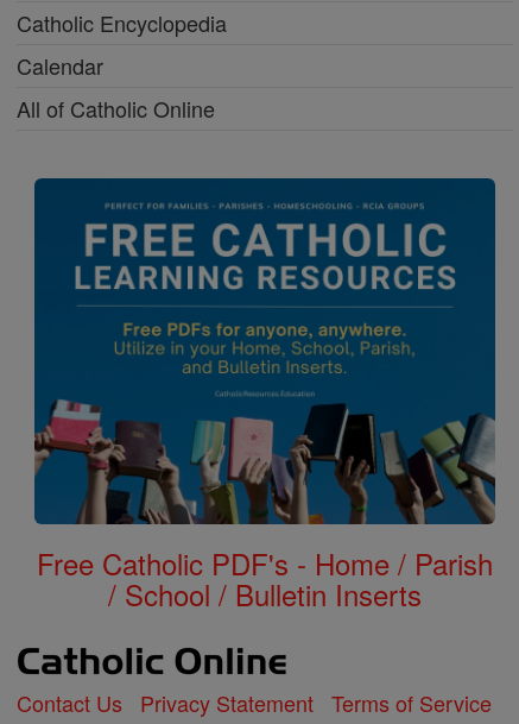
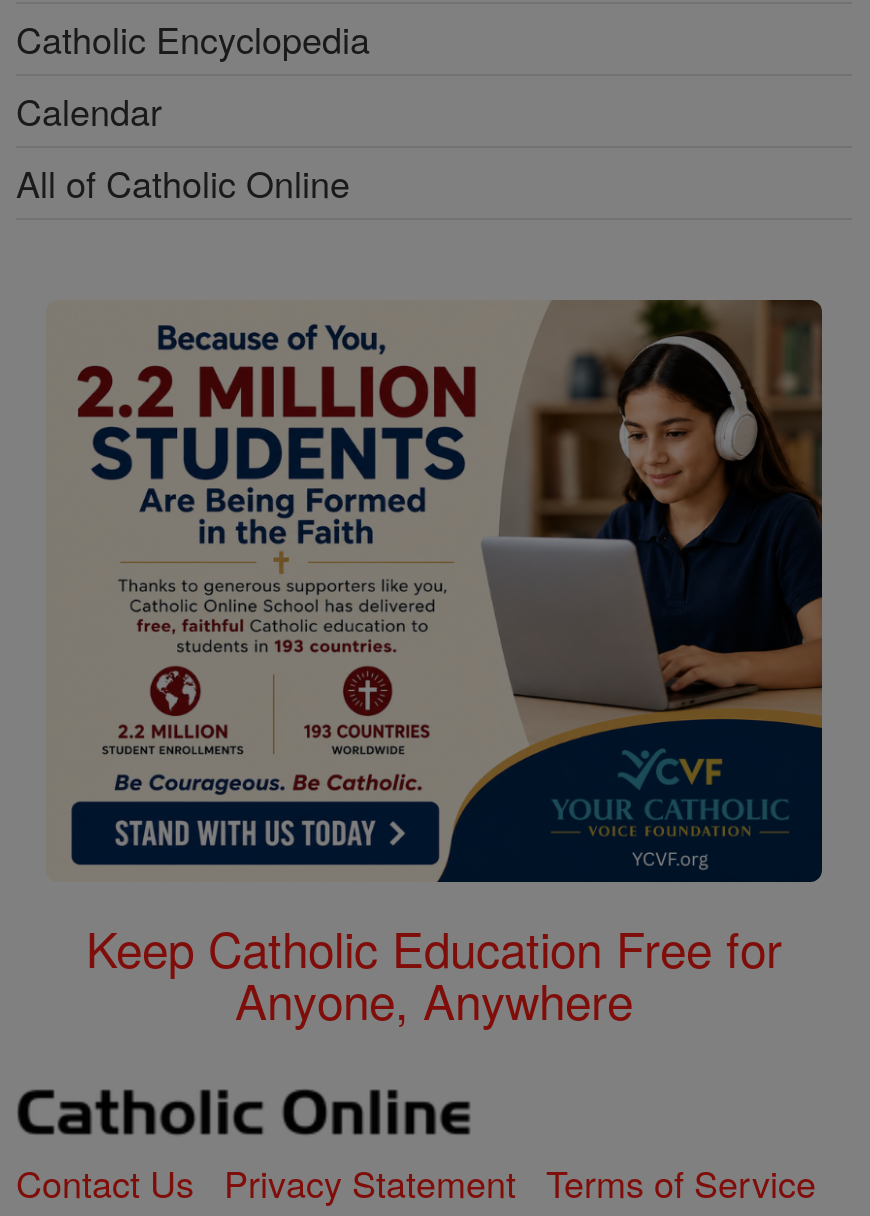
- [image]
- Free Catholic PDF's - Home / Parish
- / School / Bulletin Inserts
+ [image]
+ Keep Catholic Education Free for
+ Anyone, Anywhere
